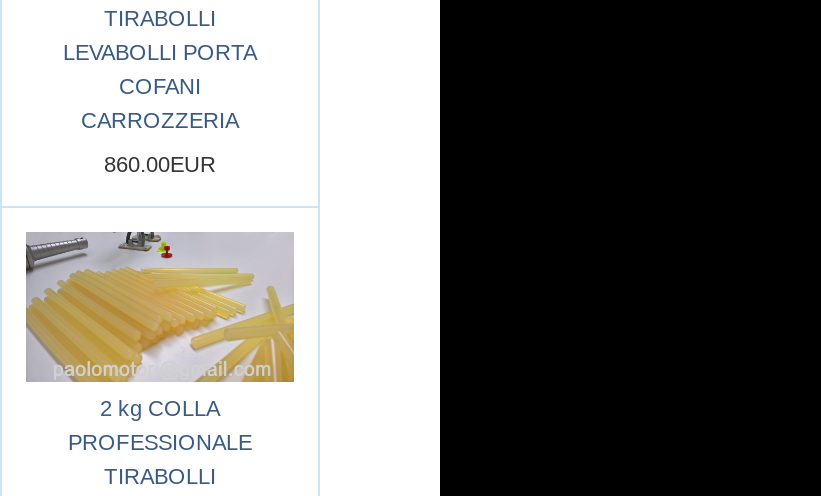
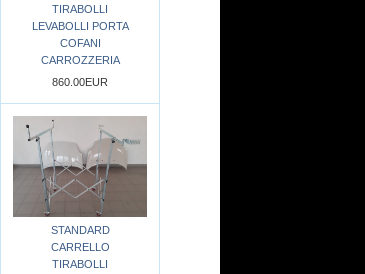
- [image]
- 2 kg COLLA
- PROFESSIONALE
+ [image]
+ STANDARD
+ CARRELLO
